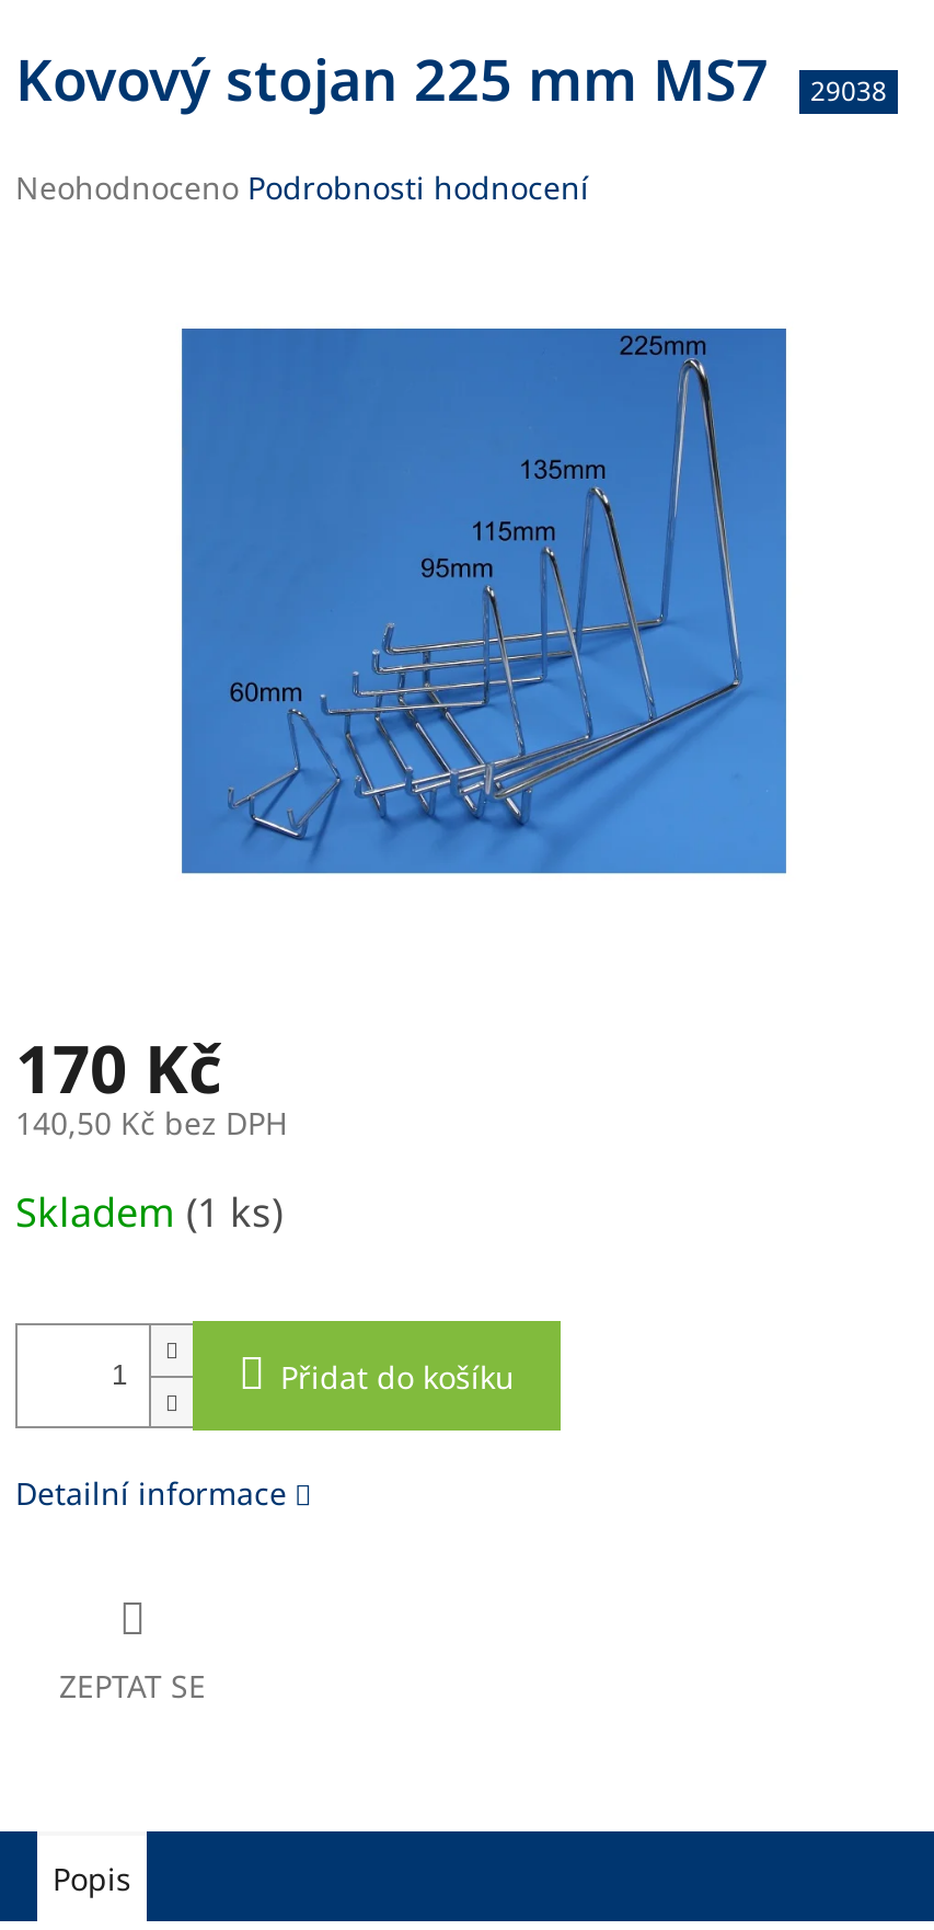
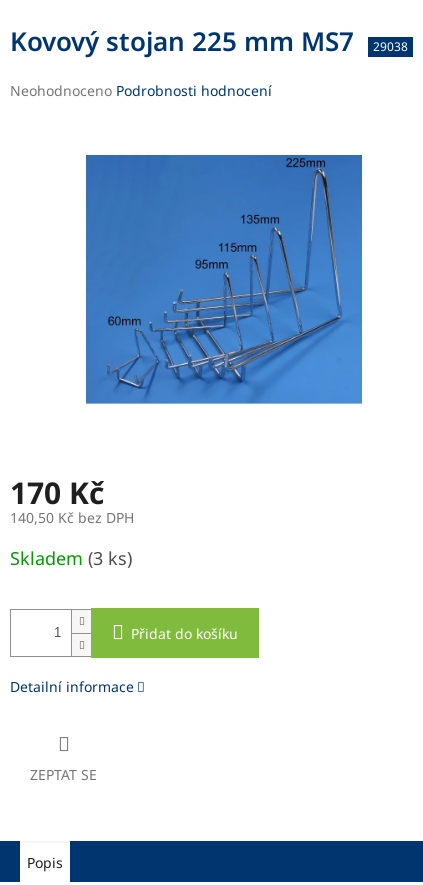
- Skladem (1 ks)
+ Skladem (3 ks)
